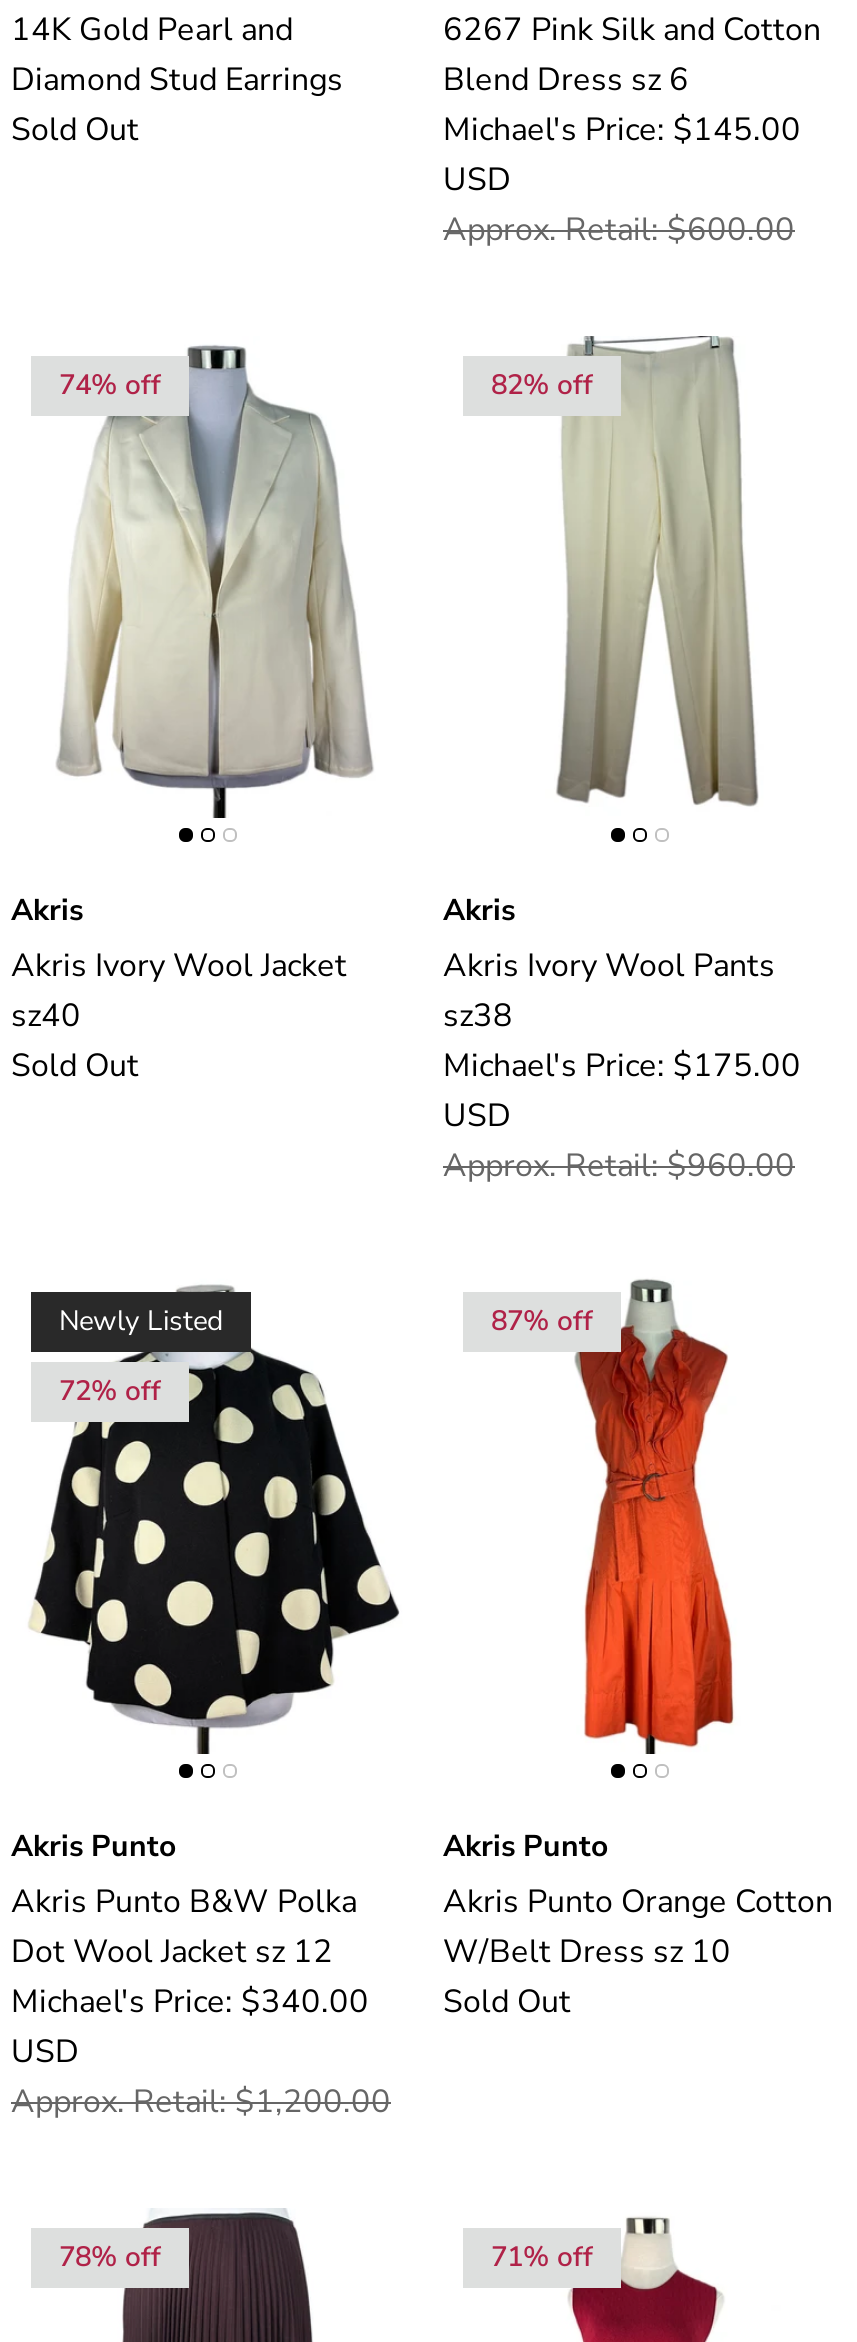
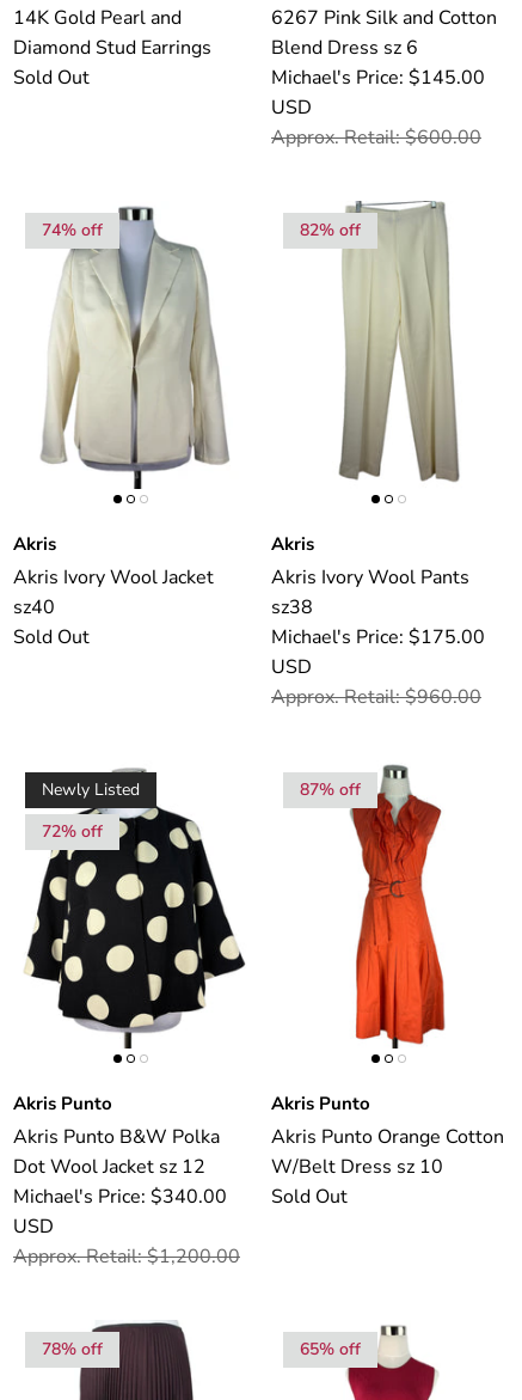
- 71% off
+ 65% off
